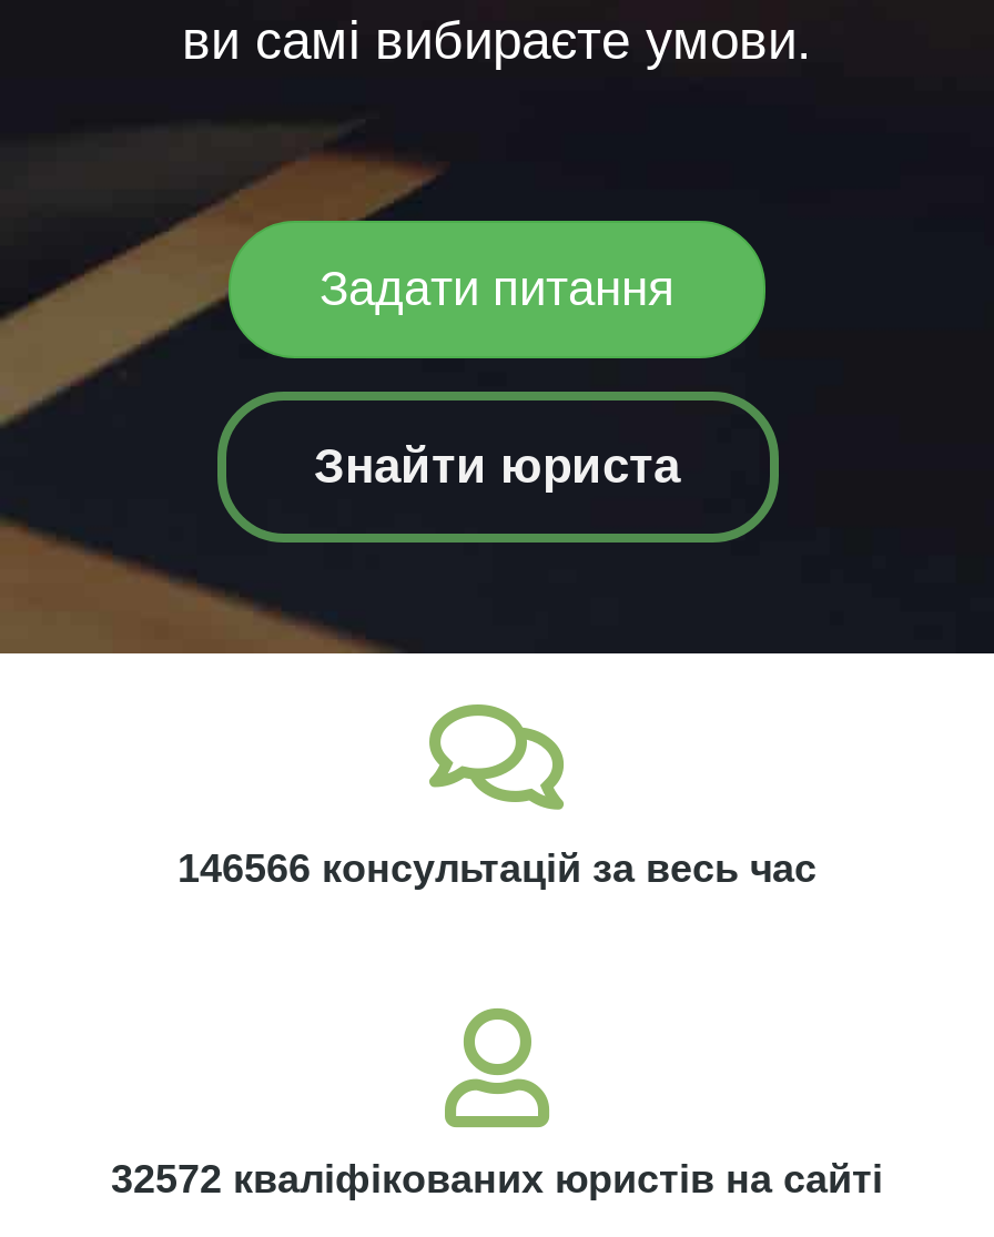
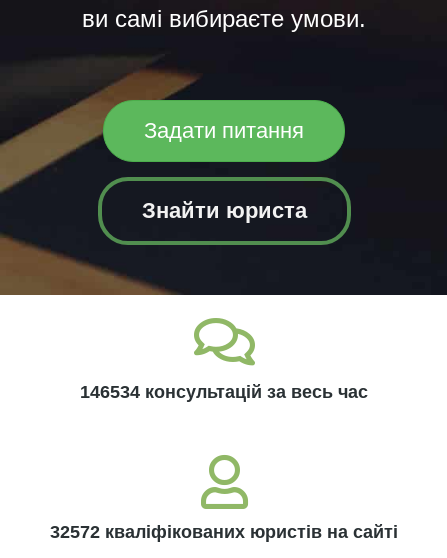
- 146566 консультацій за весь час
+ 146534 консультацій за весь час
